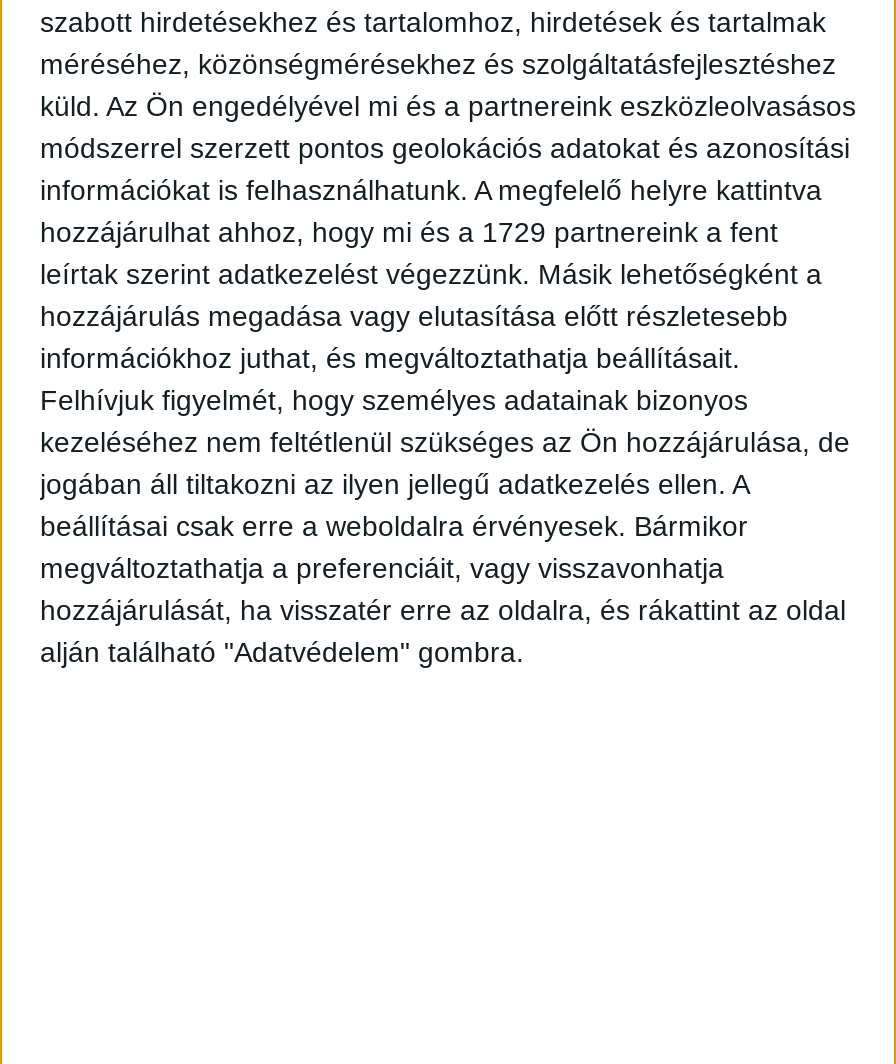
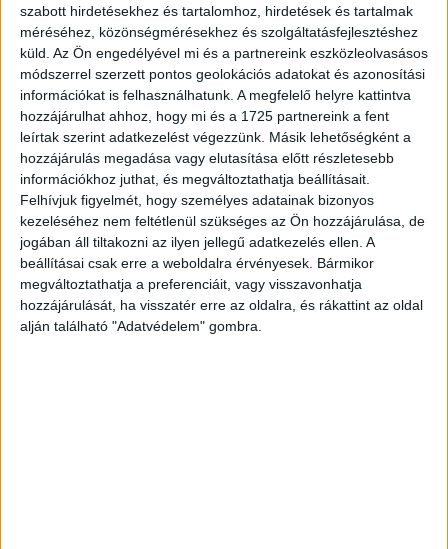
- hozzájárulhat ahhoz, hogy mi és a 1729 partnereink a fent
+ hozzájárulhat ahhoz, hogy mi és a 1725 partnereink a fent
